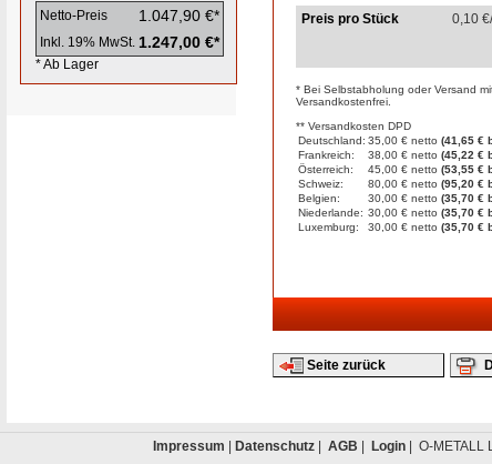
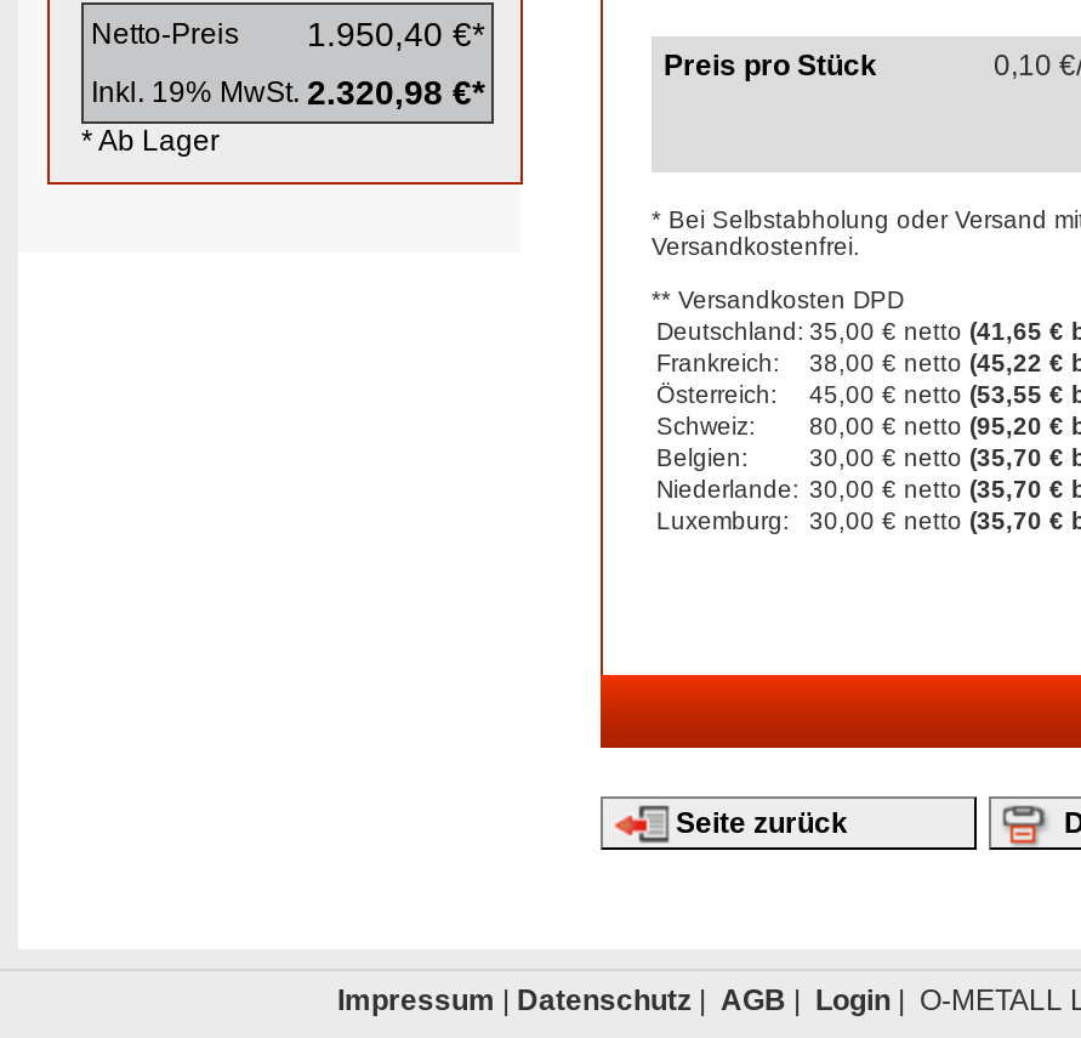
- Netto-Preis 1.047,90 €*
+ Netto-Preis 1.950,40 €*

- Inkl. 19% MwSt. 1.247,00 €*
+ Inkl. 19% MwSt. 2.320,98 €*
